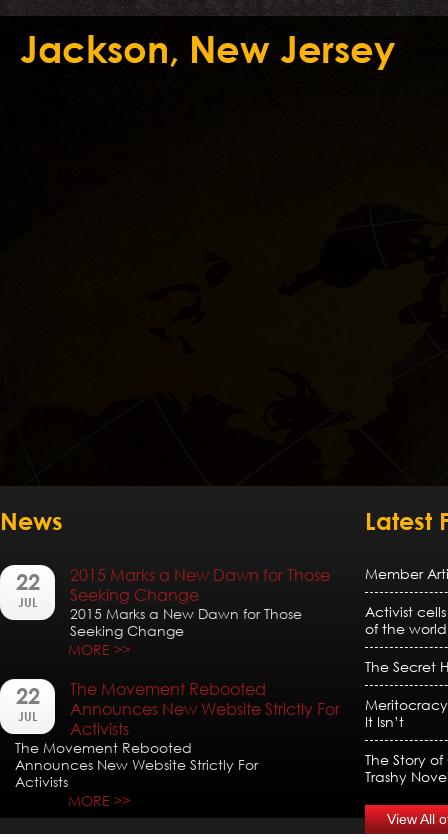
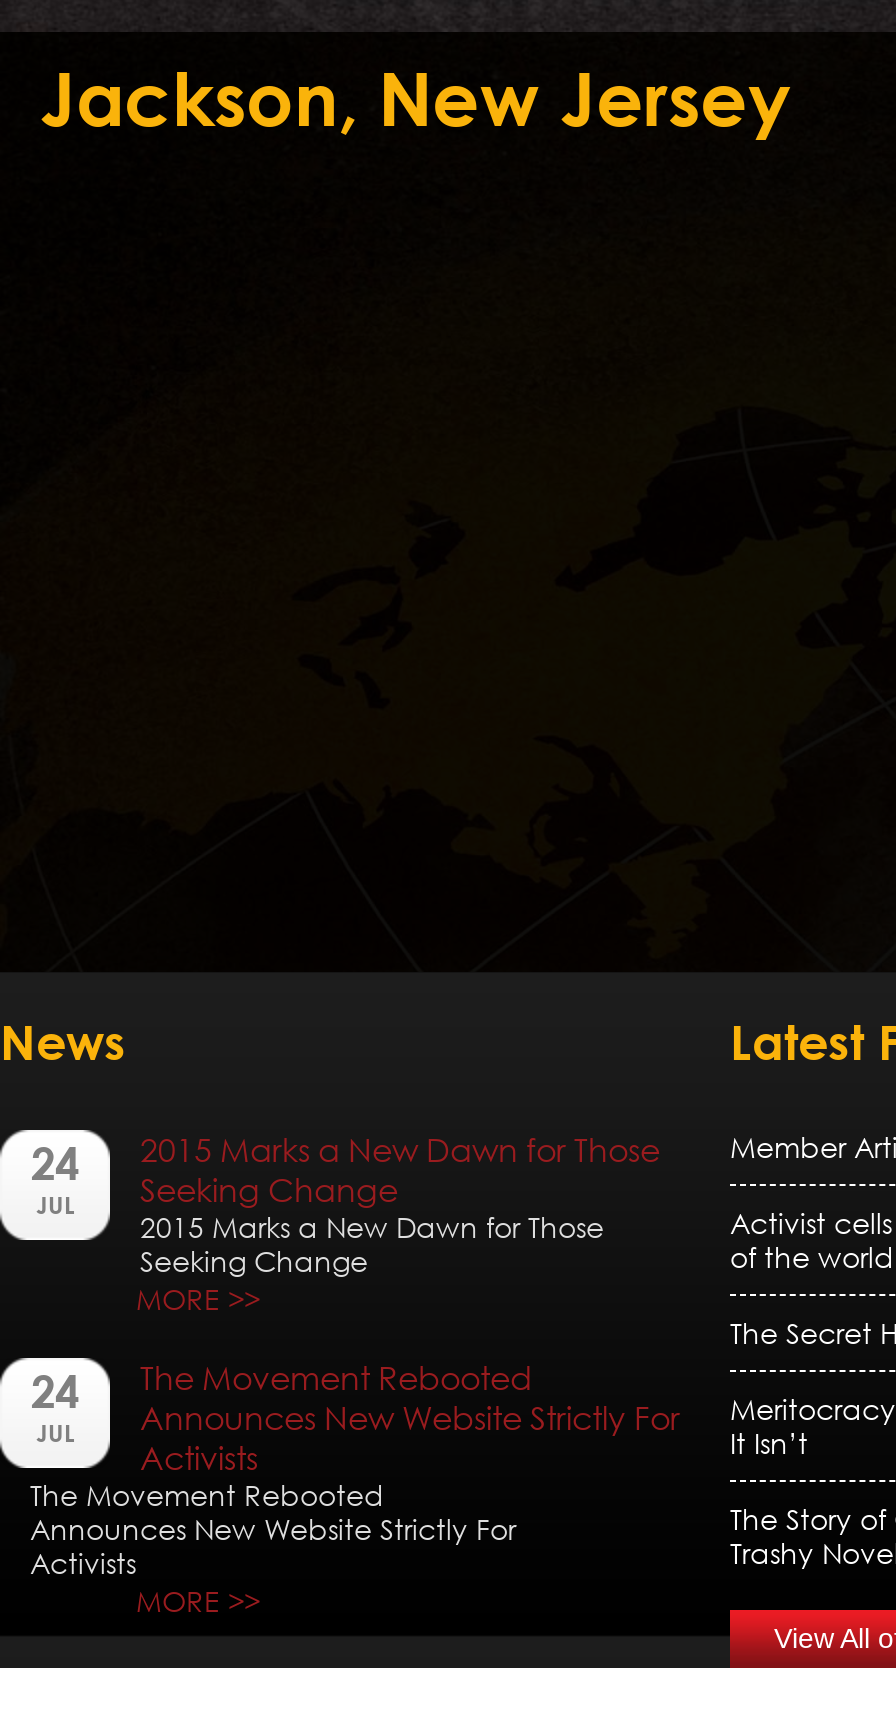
- 22
+ 24

- 22
+ 24
